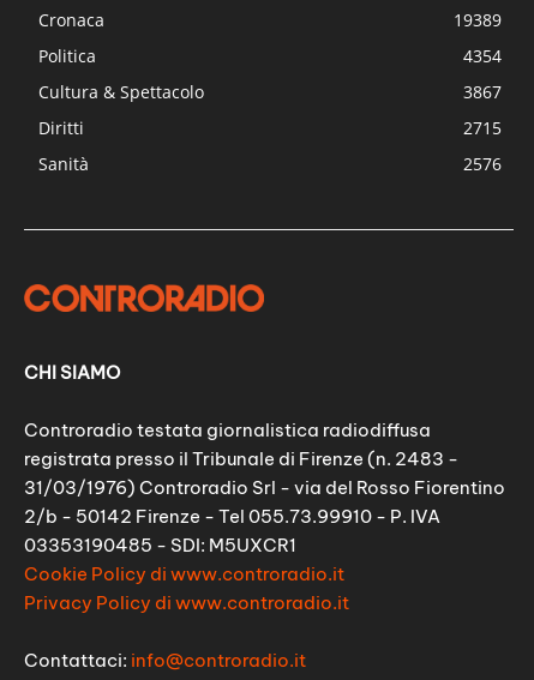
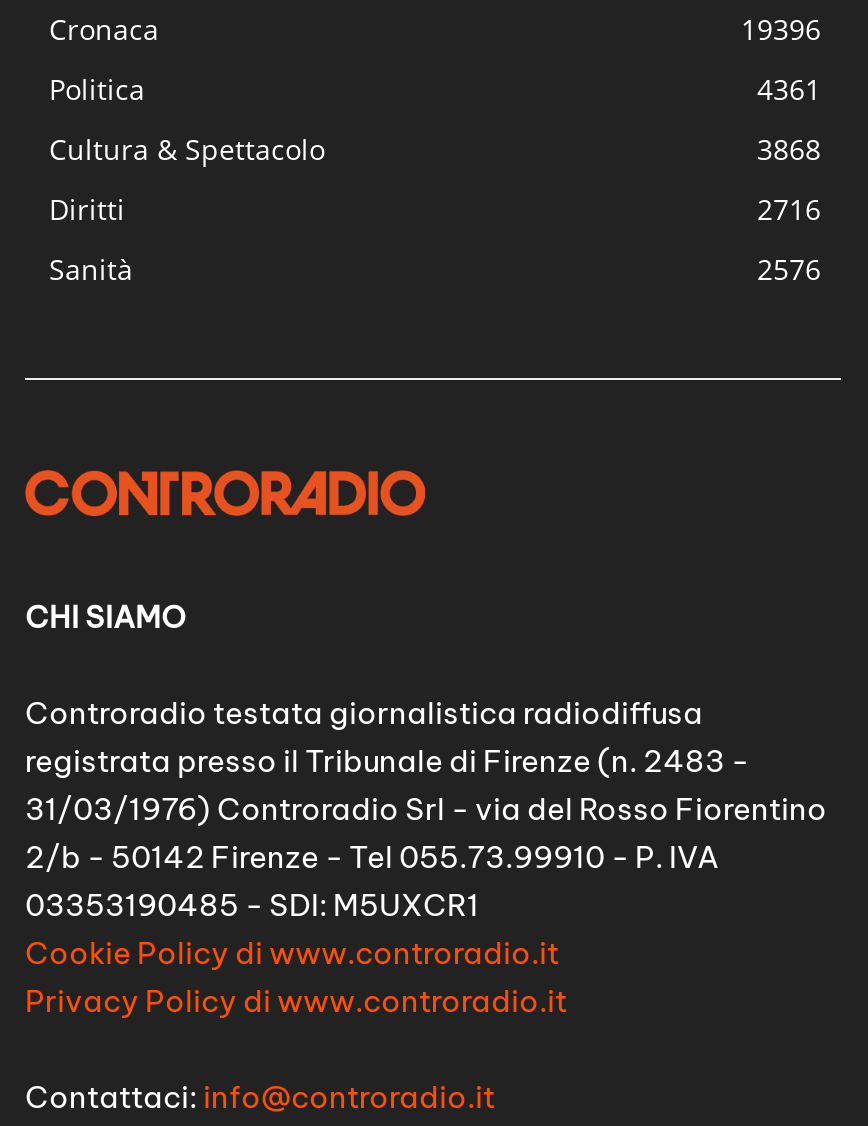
- 19389
+ 19396

- 4354
+ 4361

- 3867
+ 3868

- 2715
+ 2716
